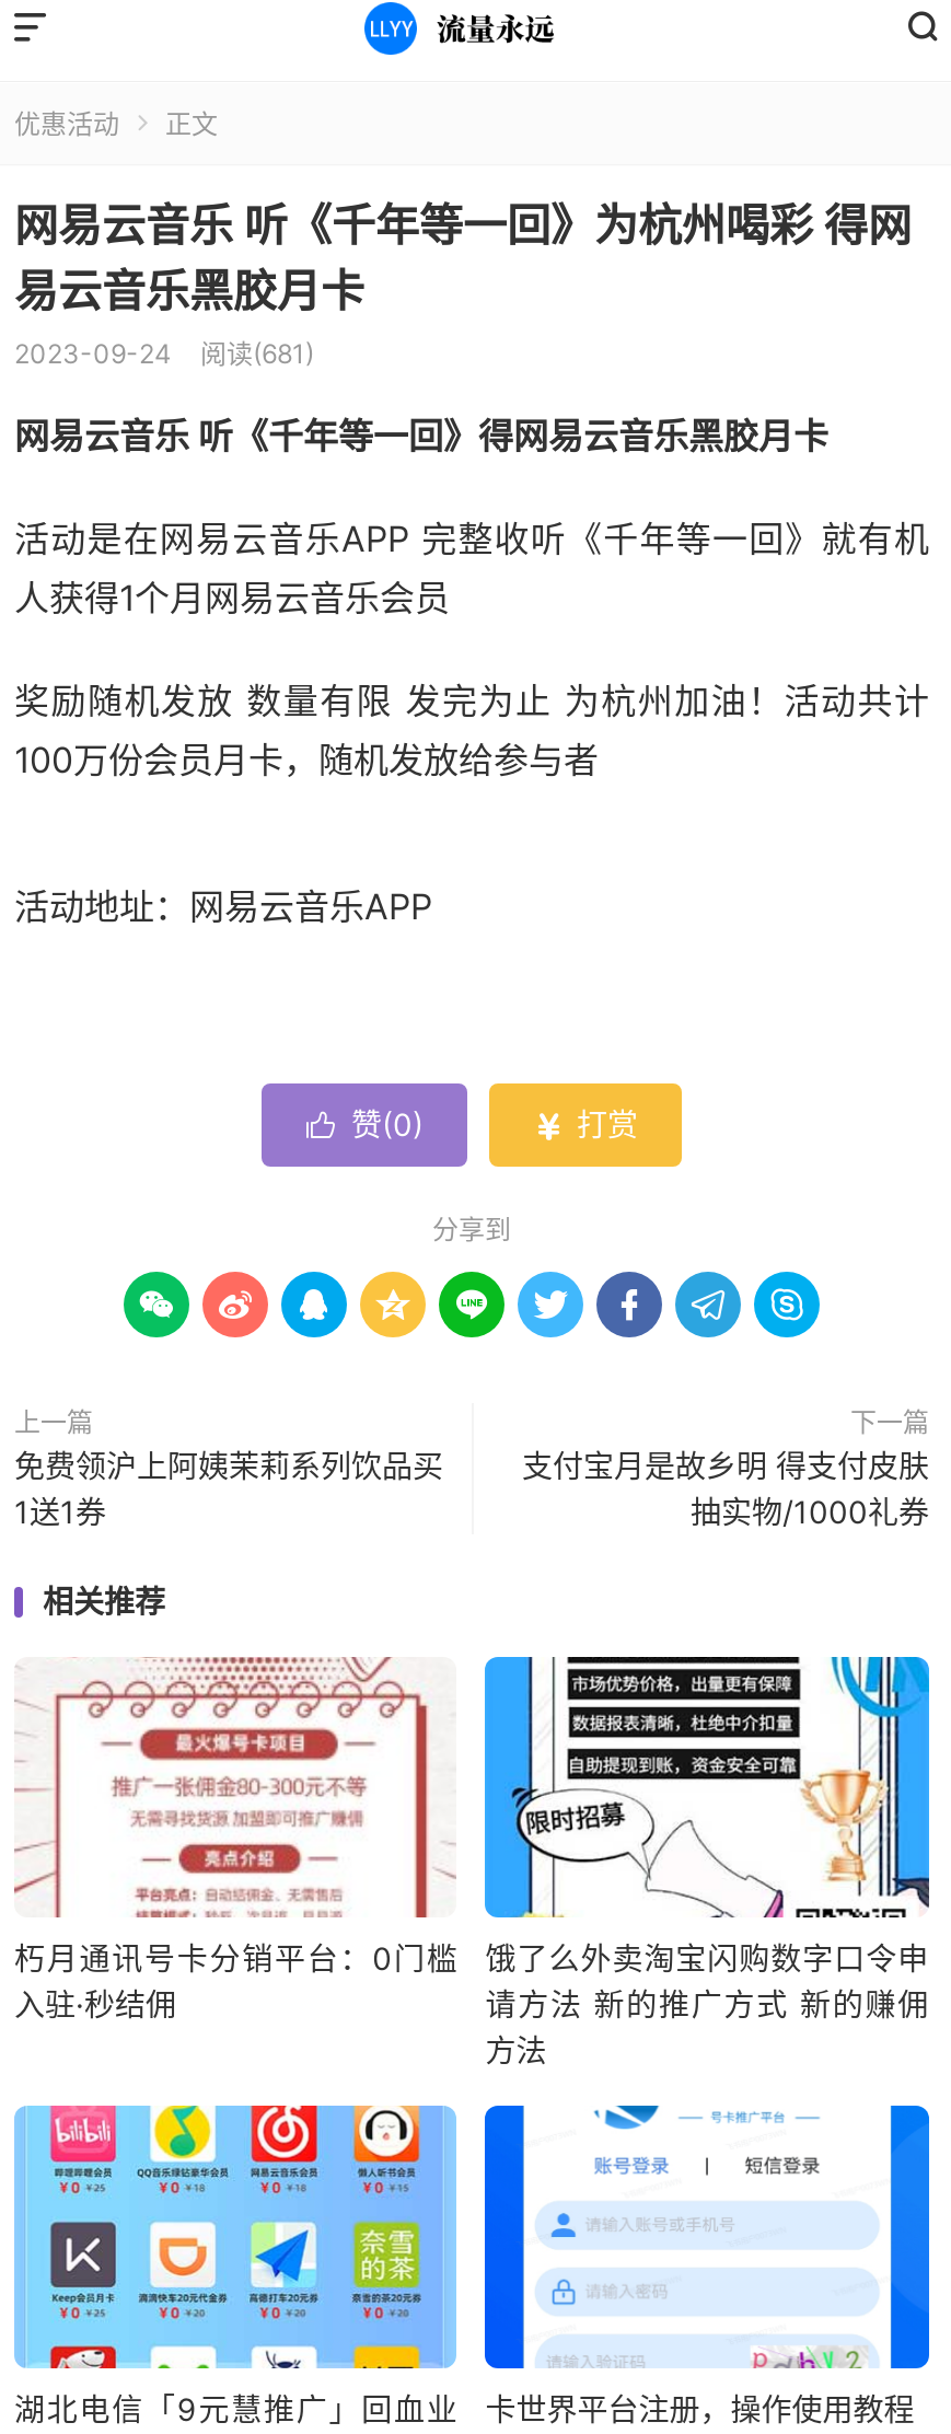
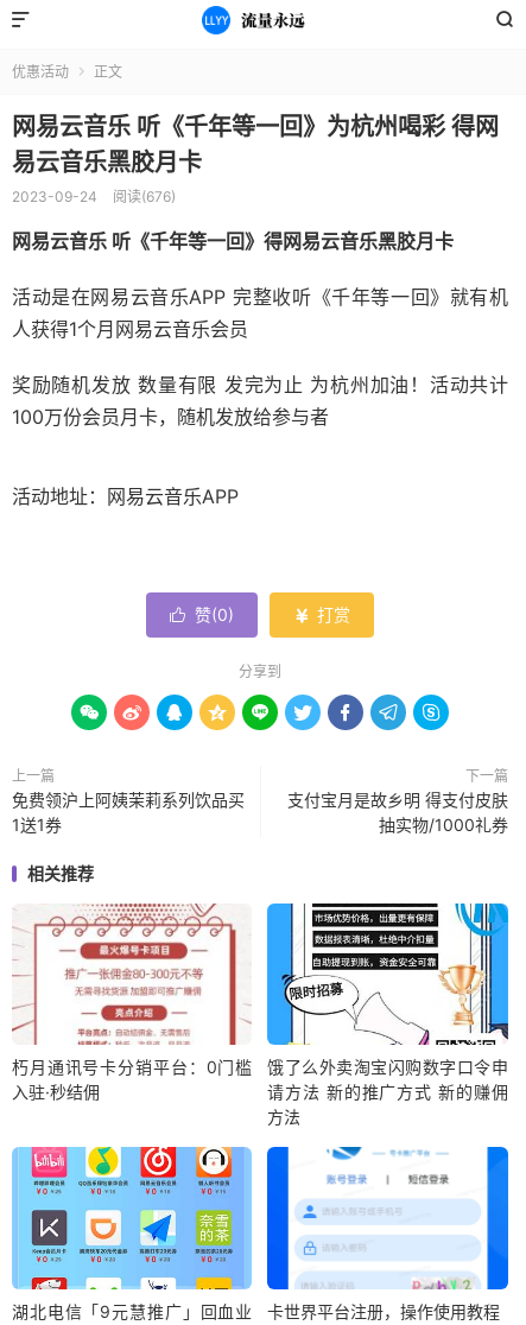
- 2023-09-24 阅读(681)
+ 2023-09-24 阅读(676)
